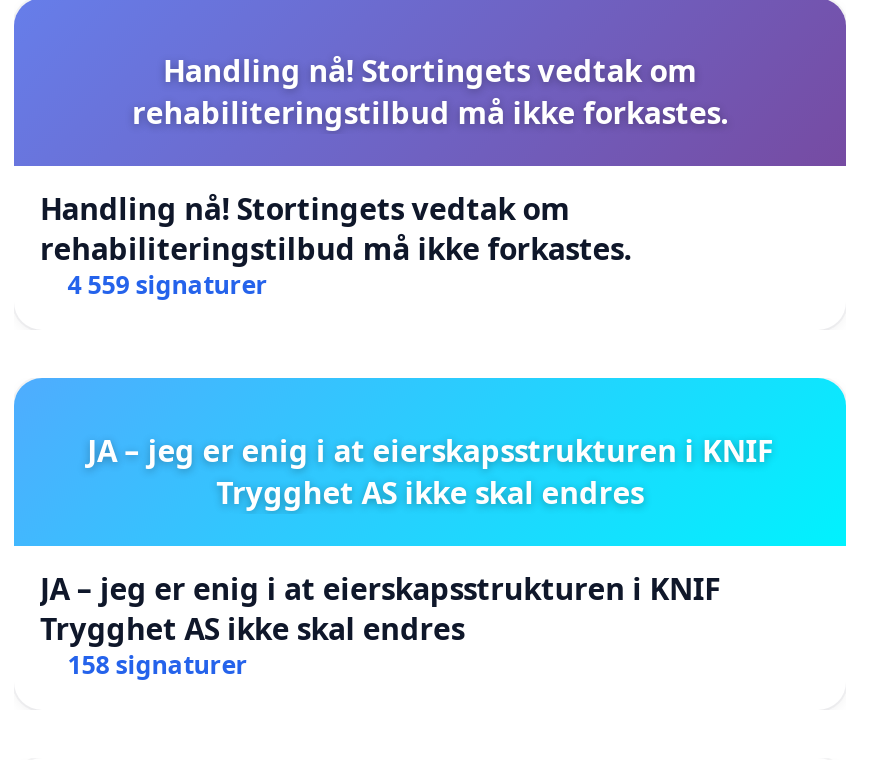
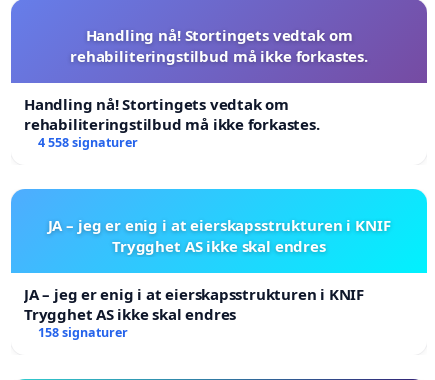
- 4 559 signaturer
+ 4 558 signaturer
